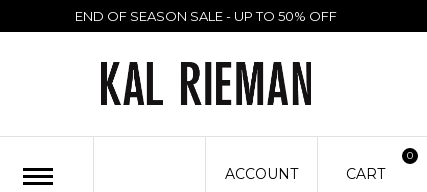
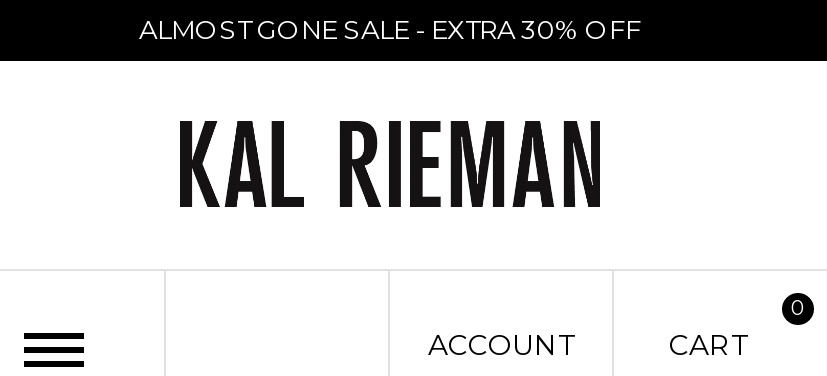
- END OF SEASON SALE - UP TO 50% OFF
+ ALMOST GONE SALE - EXTRA 30% OFF
